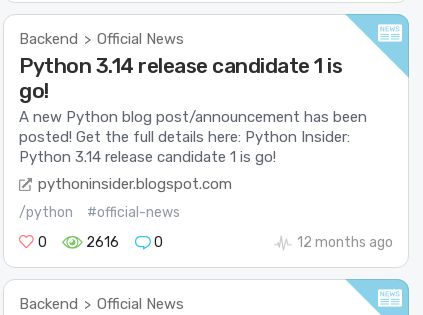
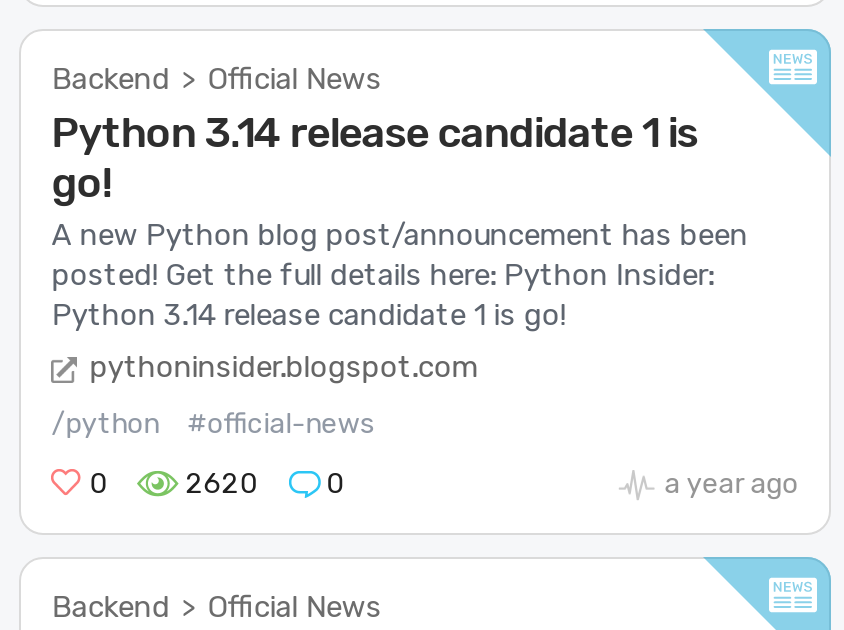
- 2616
+ 2620

- 12 months ago
+ a year ago
